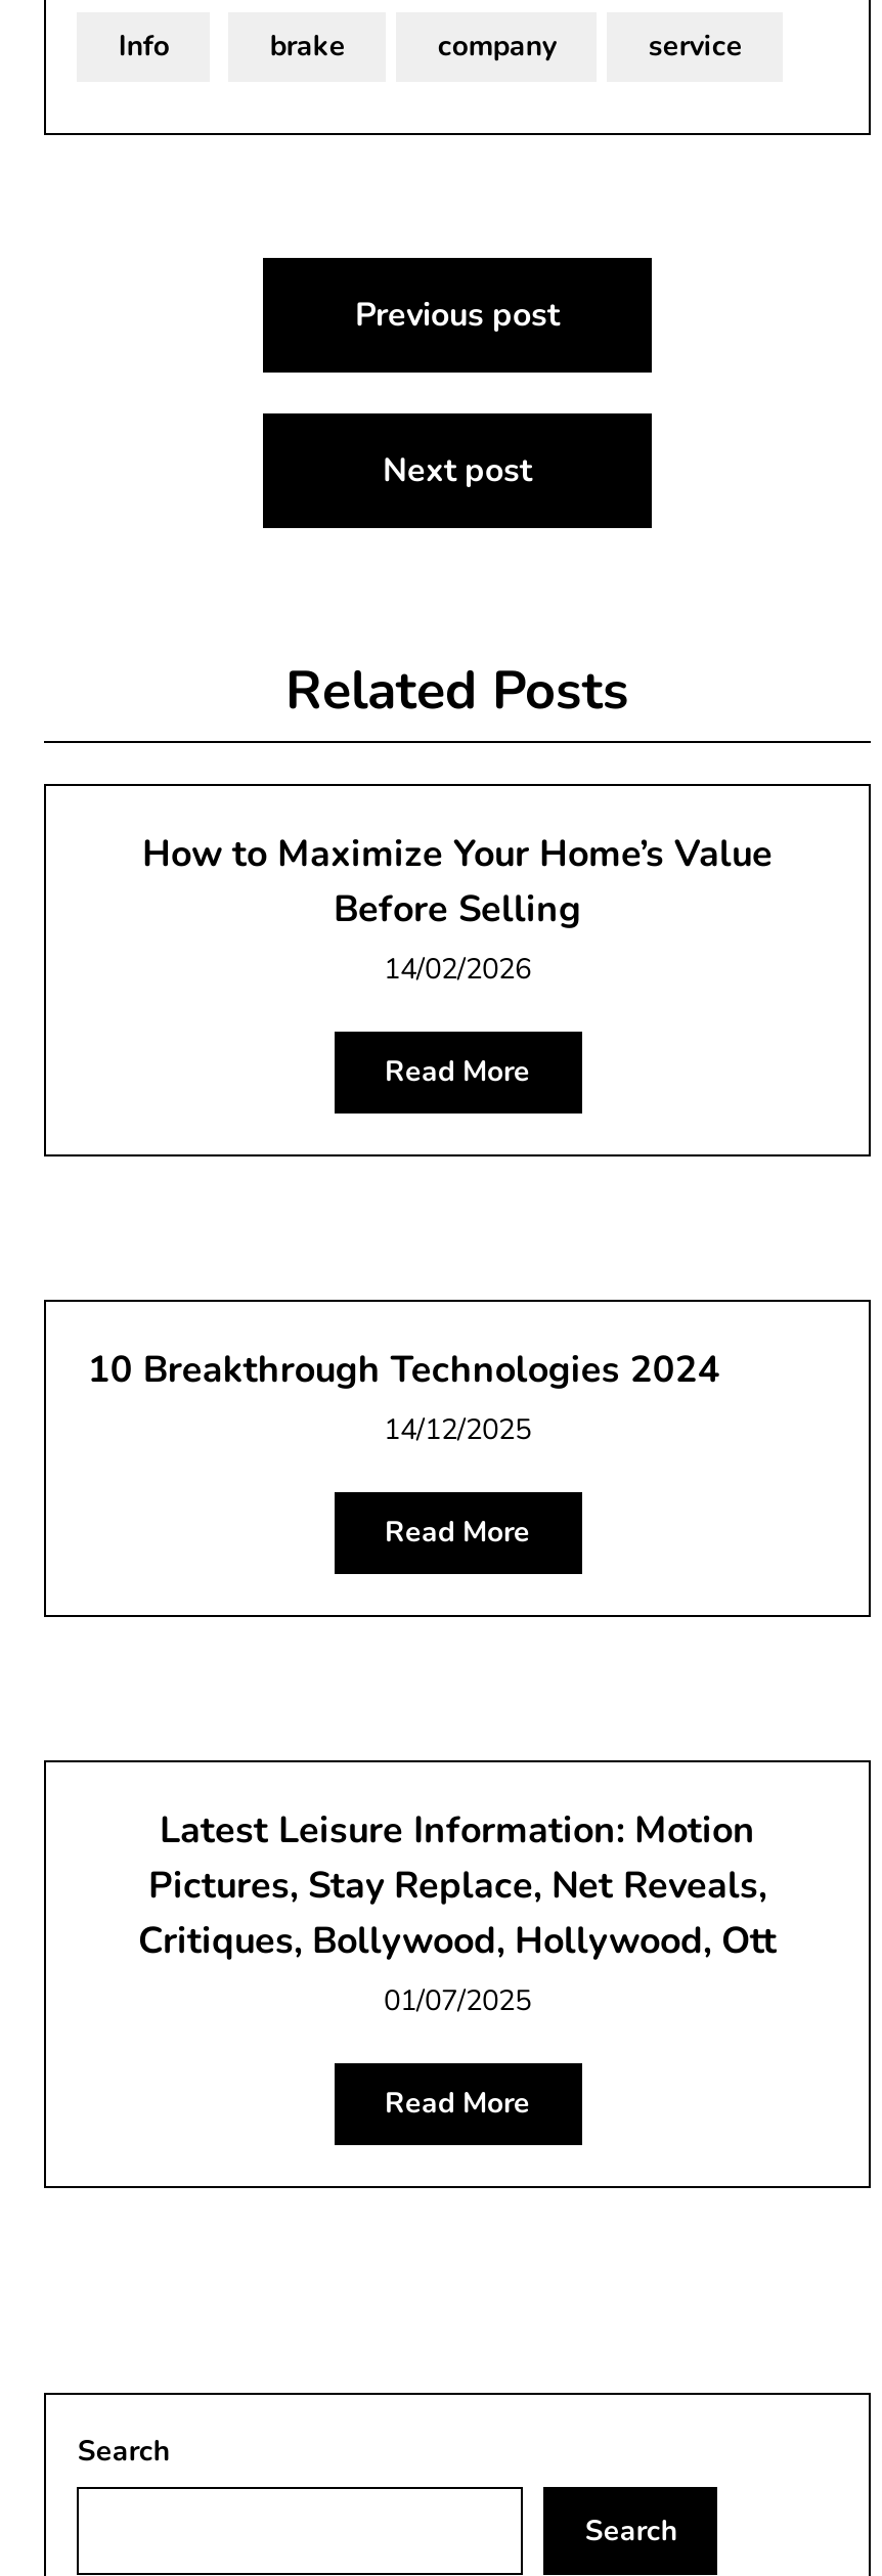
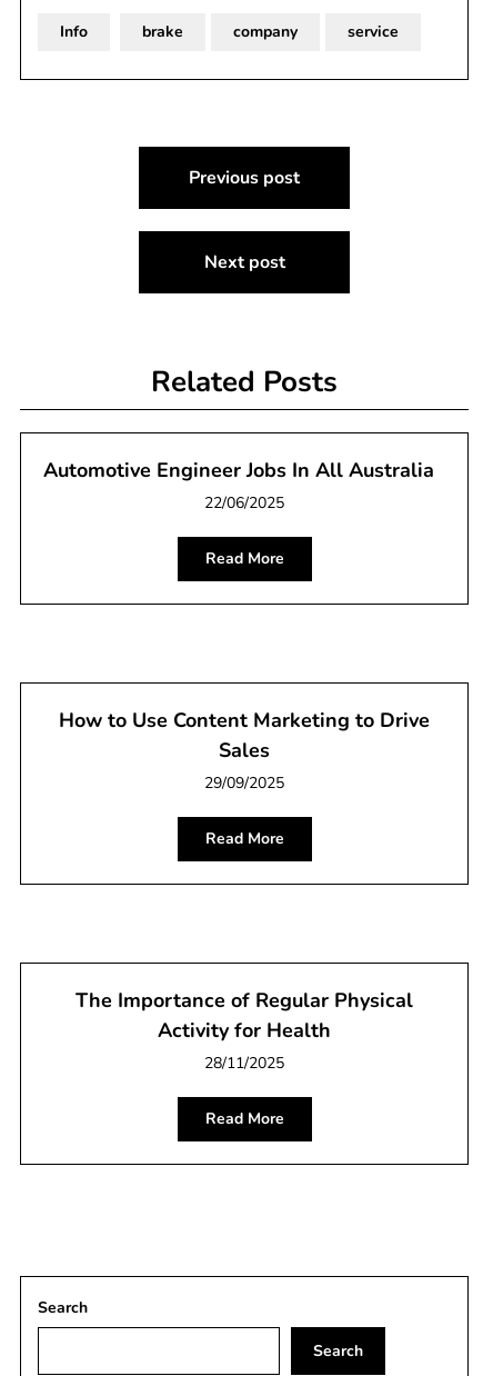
- How to Maximize Your Home’s Value
- Before Selling
- 14/02/2026
+ Automotive Engineer Jobs In All Australia
+ 22/06/2025

- 10 Breakthrough Technologies 2024
- 14/12/2025
+ How to Use Content Marketing to Drive
+ Sales
+ 29/09/2025

- Latest Leisure Information: Motion
- Pictures, Stay Replace, Net Reveals,
- Critiques, Bollywood, Hollywood, Ott
- 01/07/2025
+ The Importance of Regular Physical
+ Activity for Health
+ 28/11/2025
